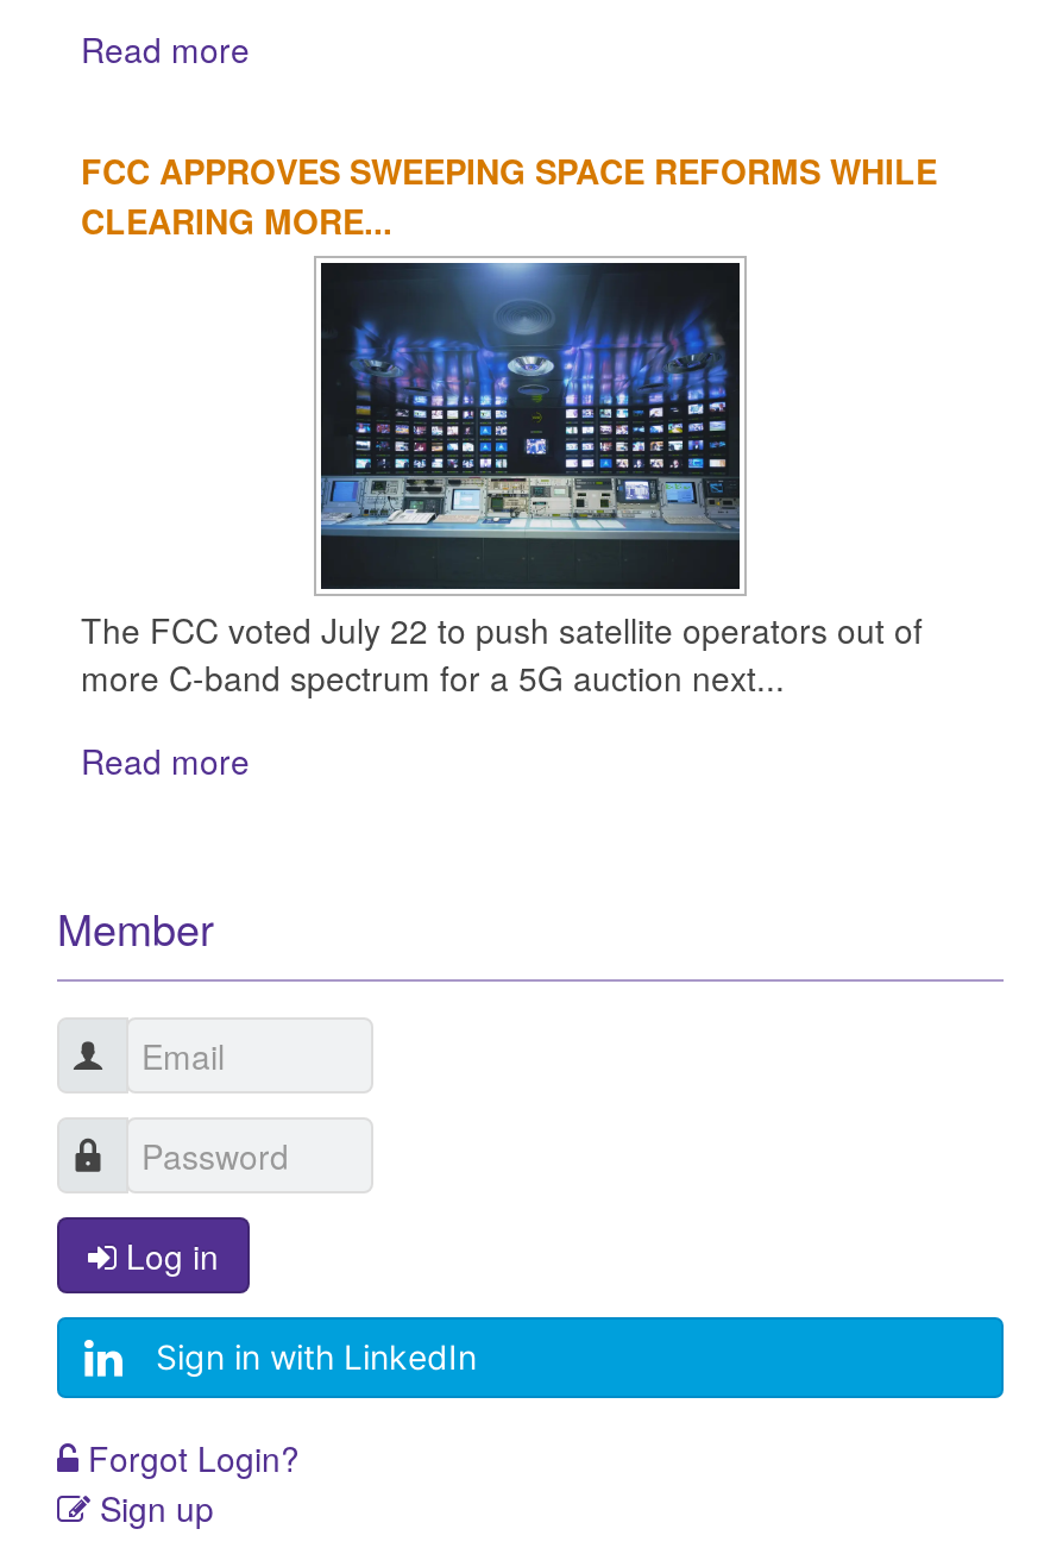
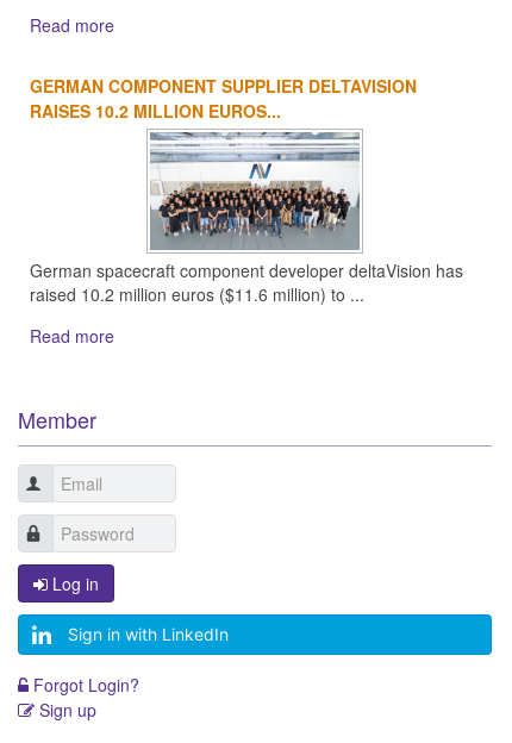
- FCC APPROVES SWEEPING SPACE REFORMS WHILE
- CLEARING MORE...
+ GERMAN COMPONENT SUPPLIER DELTAVISION
+ RAISES 10.2 MILLION EUROS...

- [image]
+ [image]

- The FCC voted July 22 to push satellite operators out of
- more C-band spectrum for a 5G auction next...
+ German spacecraft component developer deltaVision has
+ raised 10.2 million euros ($11.6 million) to ...
